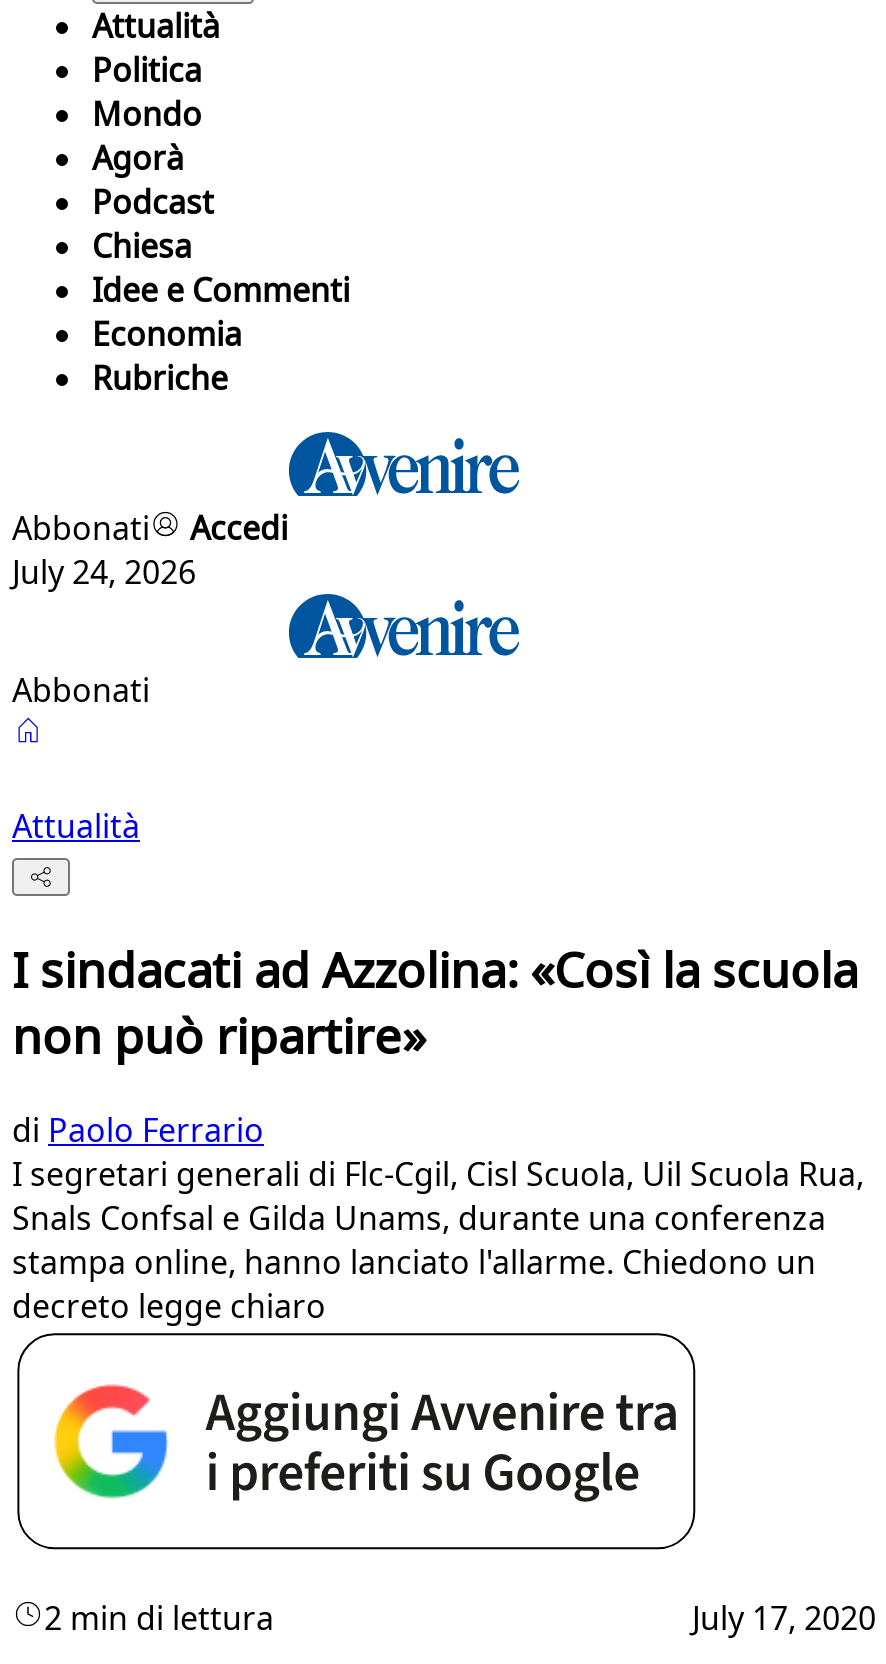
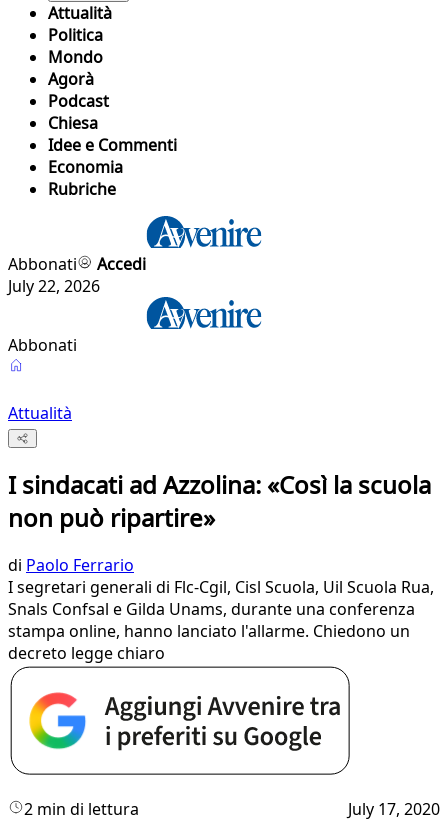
- July 24, 2026
+ July 22, 2026
